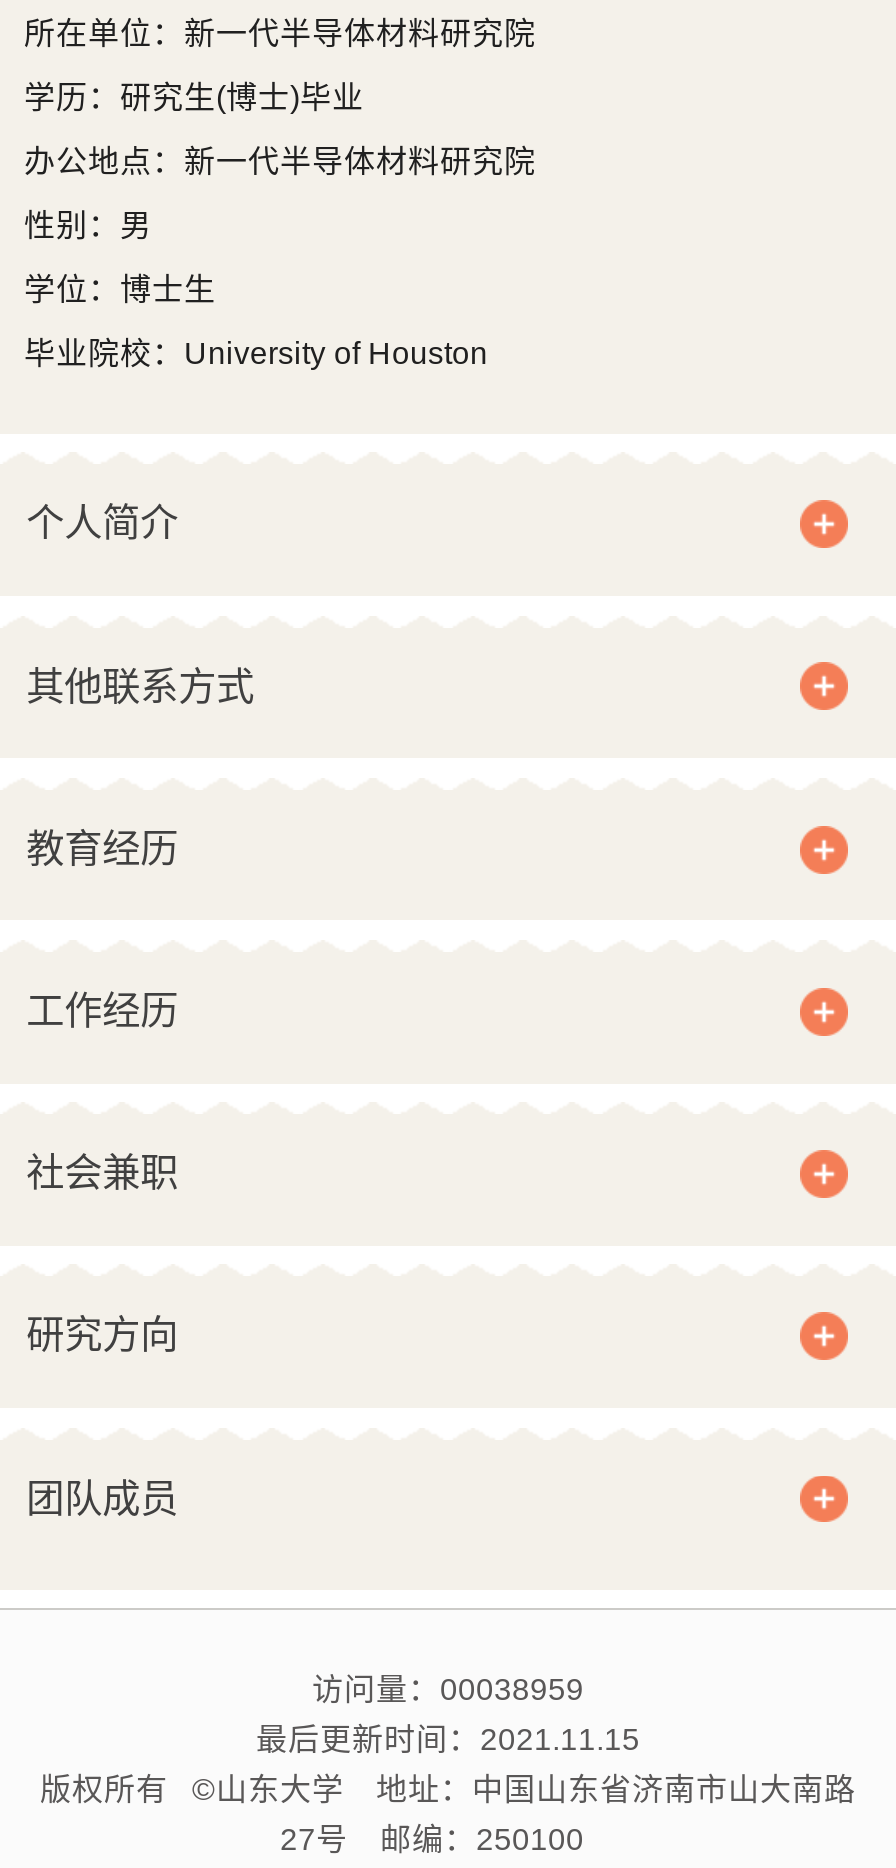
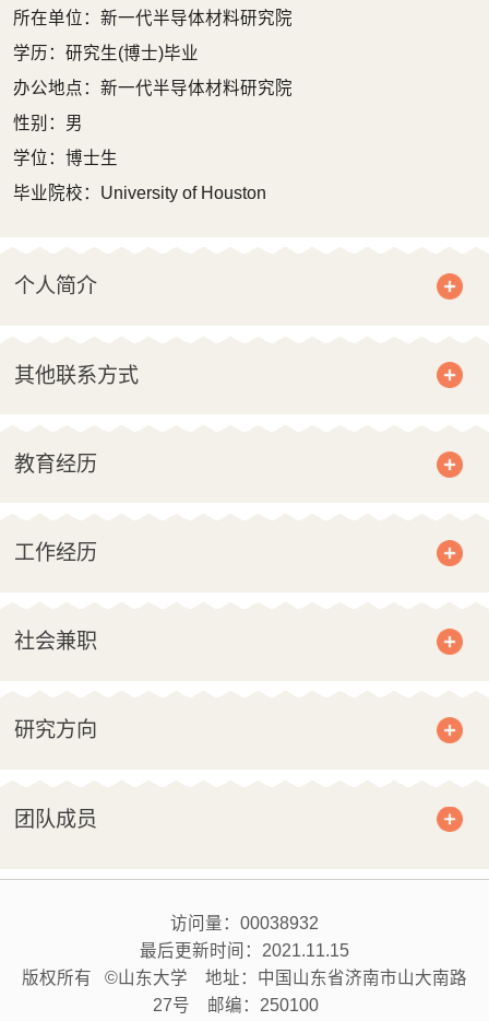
- 访问量：00038959
+ 访问量：00038932
